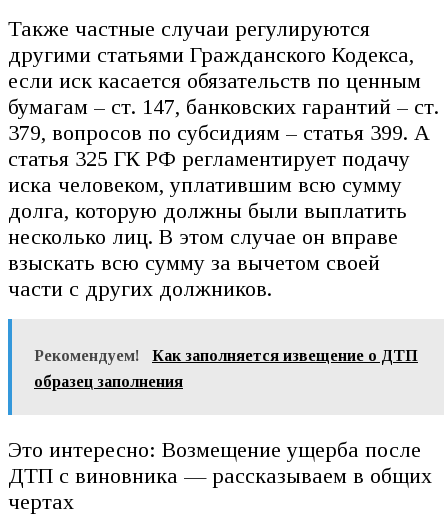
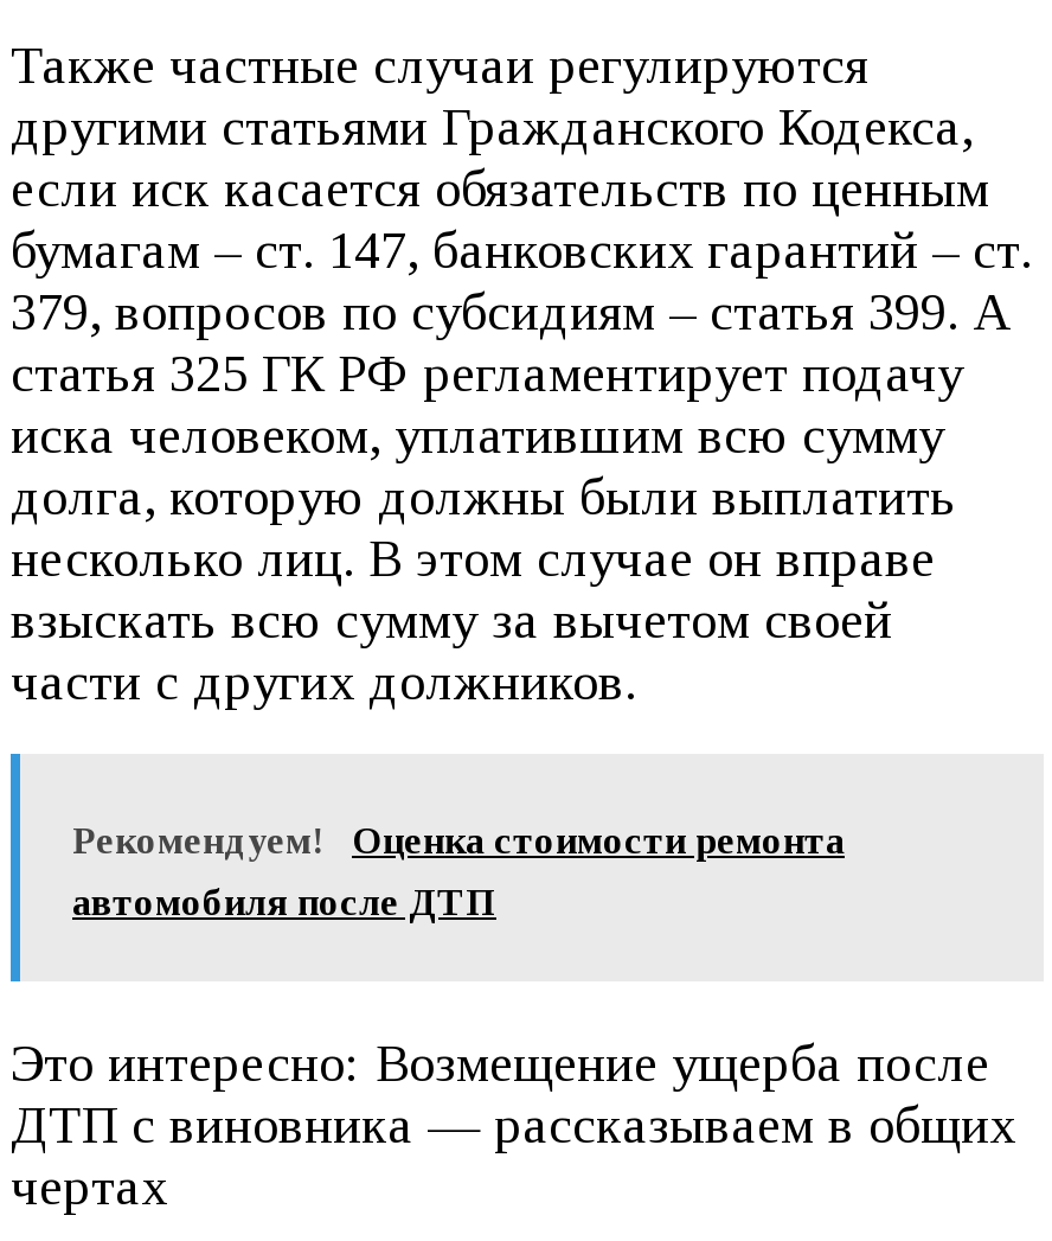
- Как заполняется извещение о ДТП
+ Оценка стоимости ремонта

- образец заполнения
+ автомобиля после ДТП
